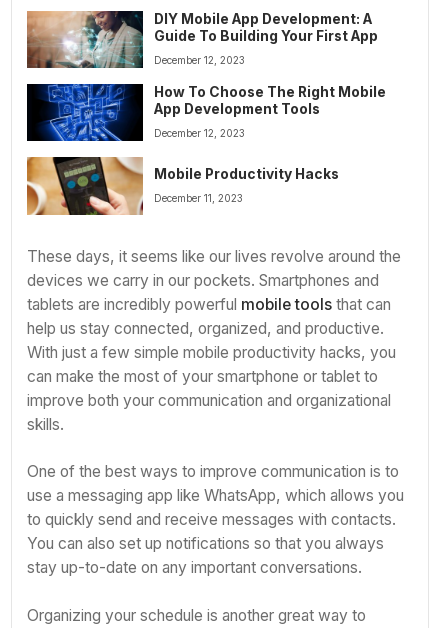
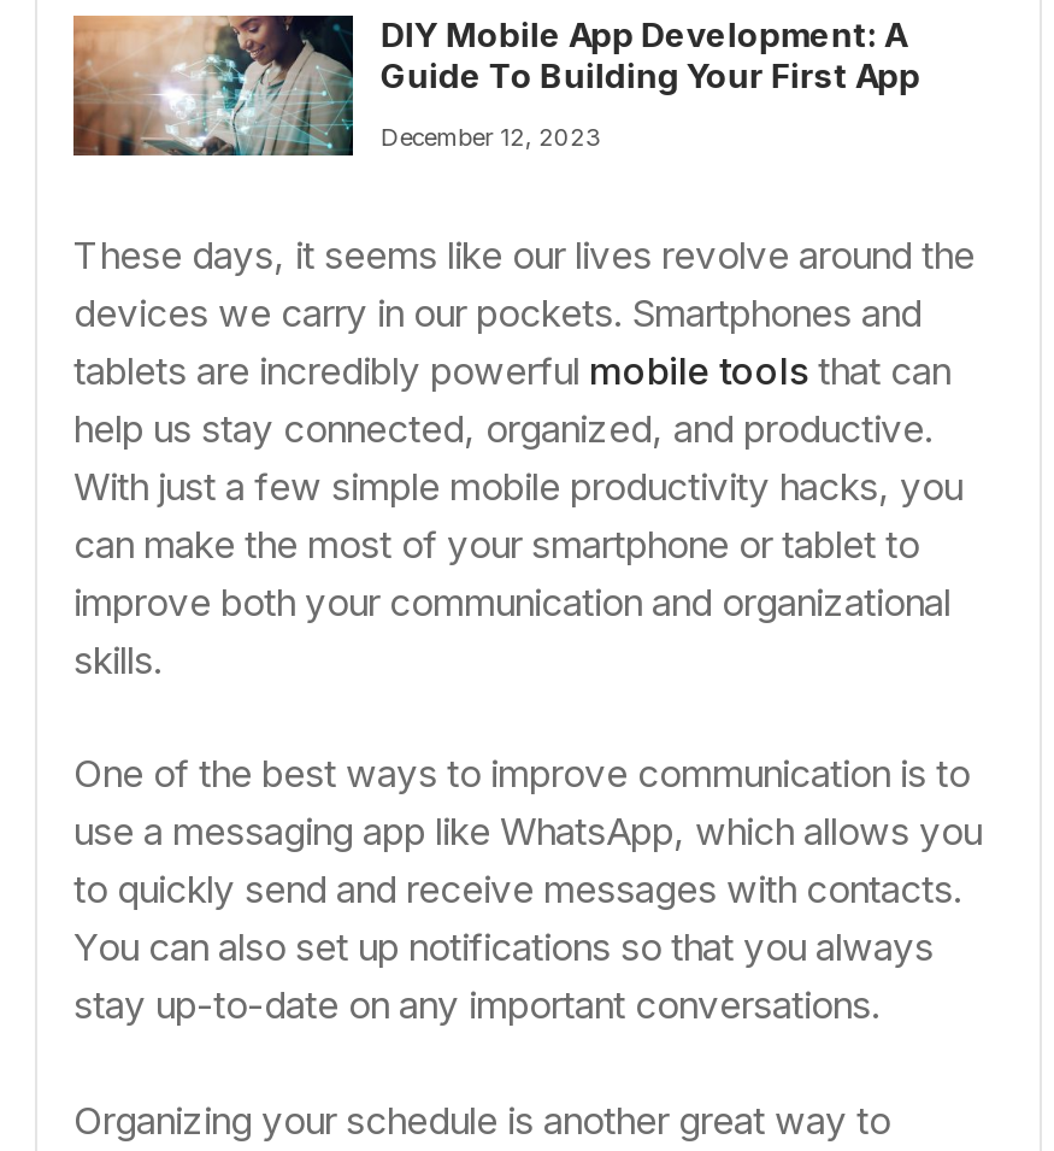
- [image]
- How To Choose The Right Mobile
- App Development Tools
- December 12, 2023
- Mobile Productivity Hacks
- December 11, 2023

- [image]
